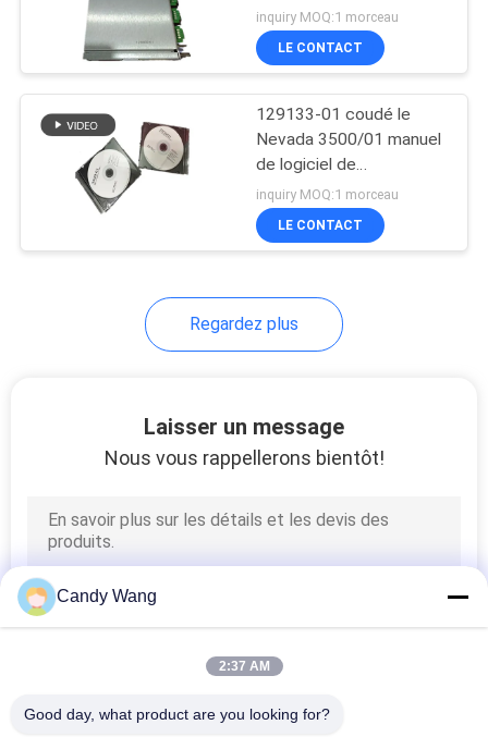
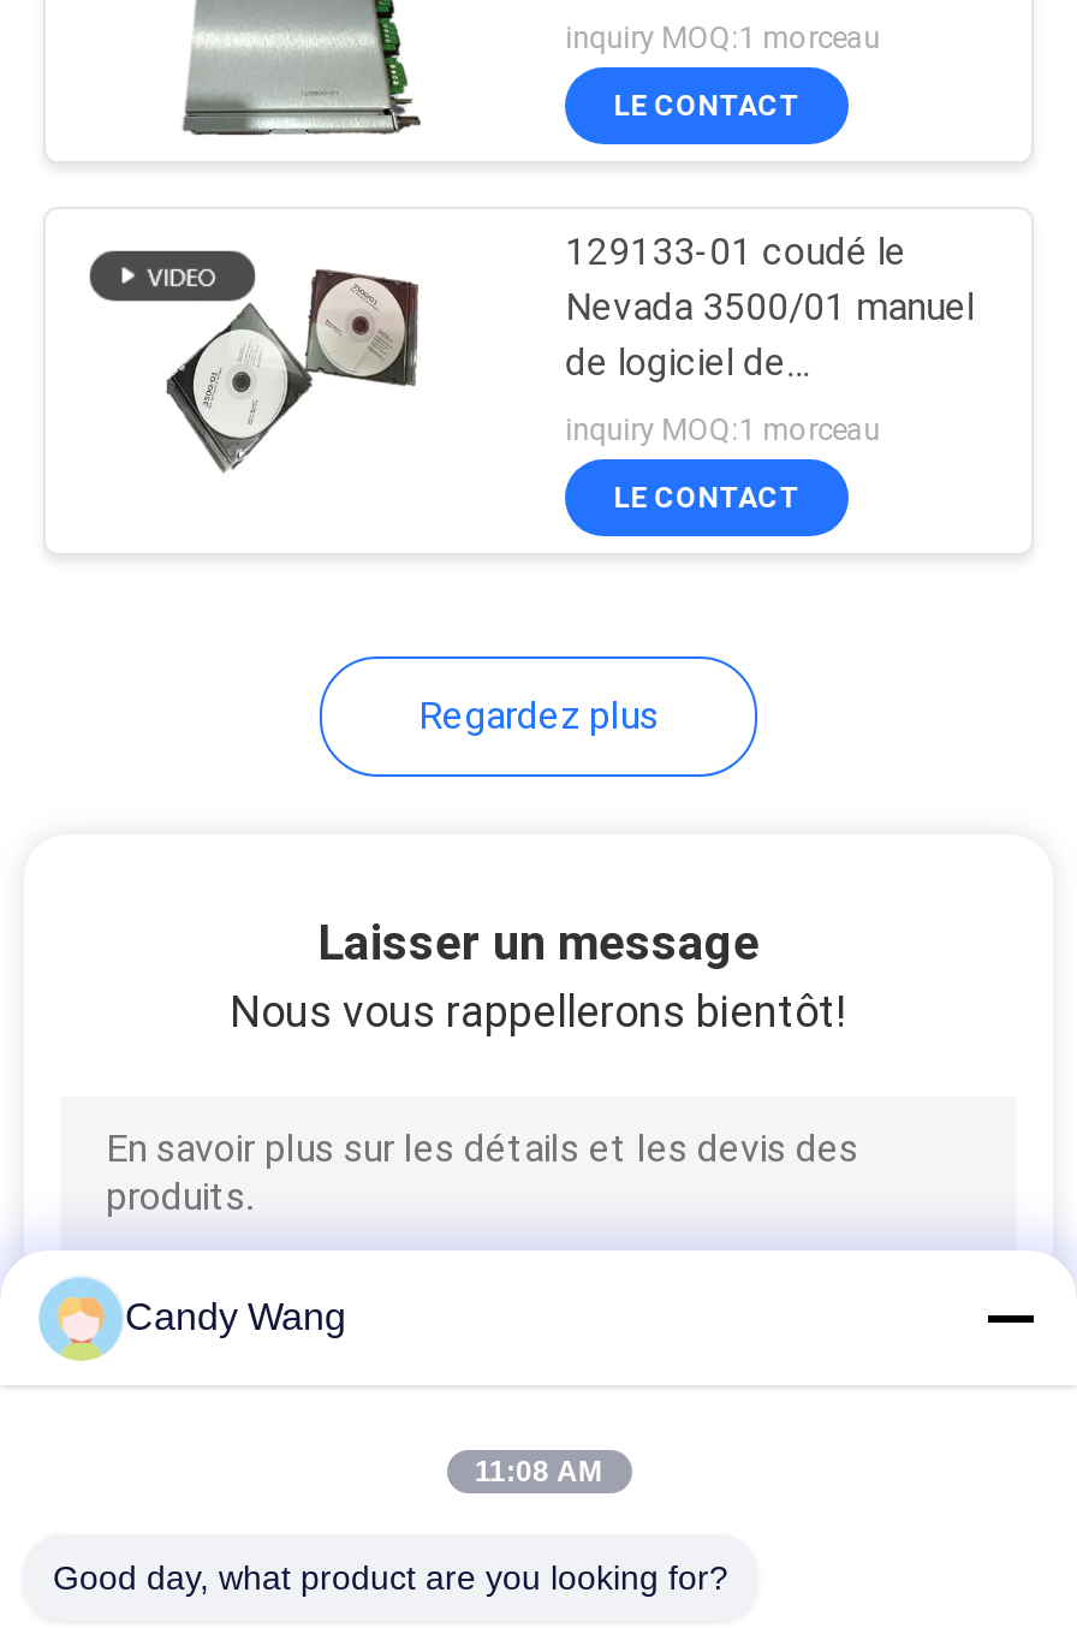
- 2:37 AM
+ 11:08 AM
